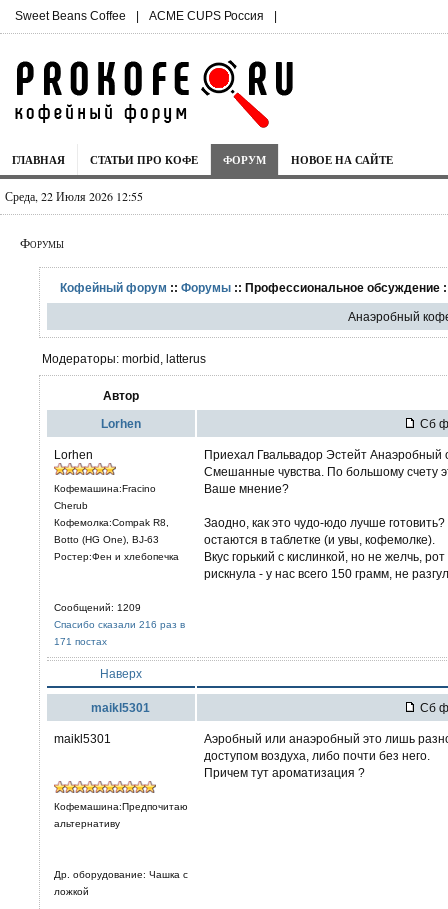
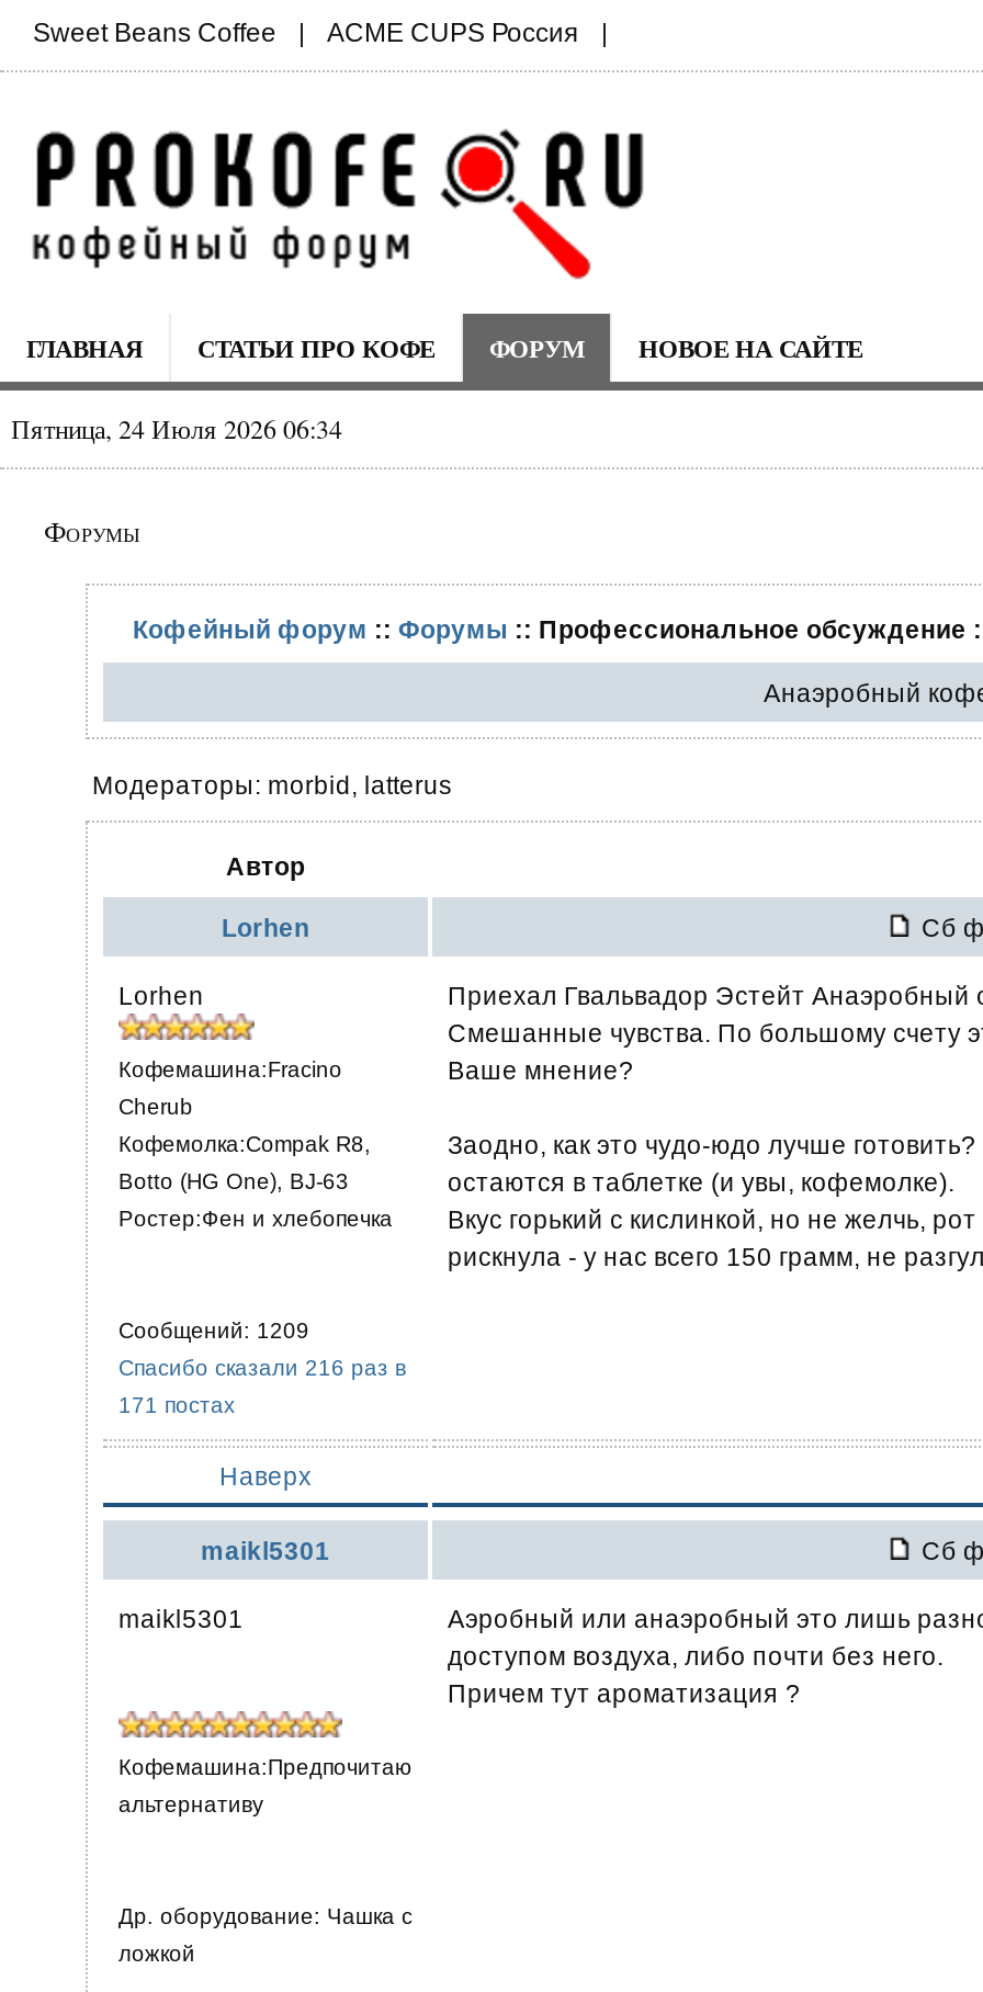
- Среда, 22 Июля 2026 12:55
+ Пятница, 24 Июля 2026 06:34
